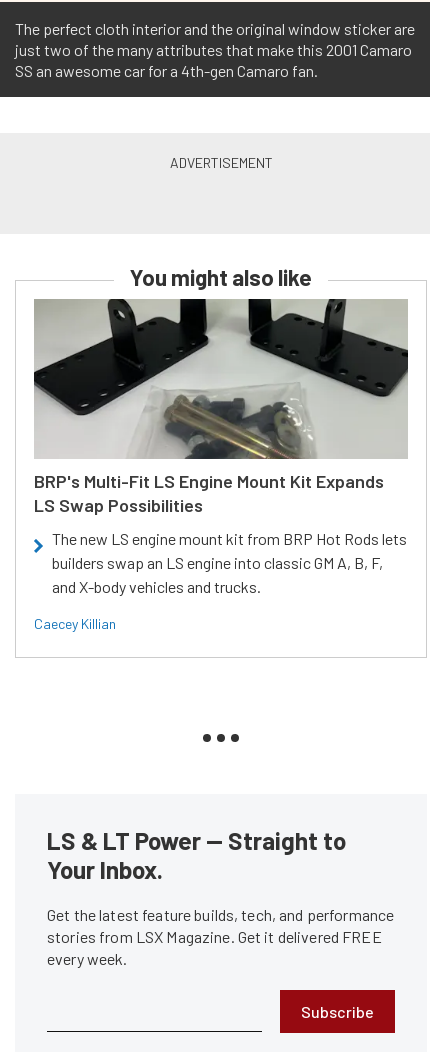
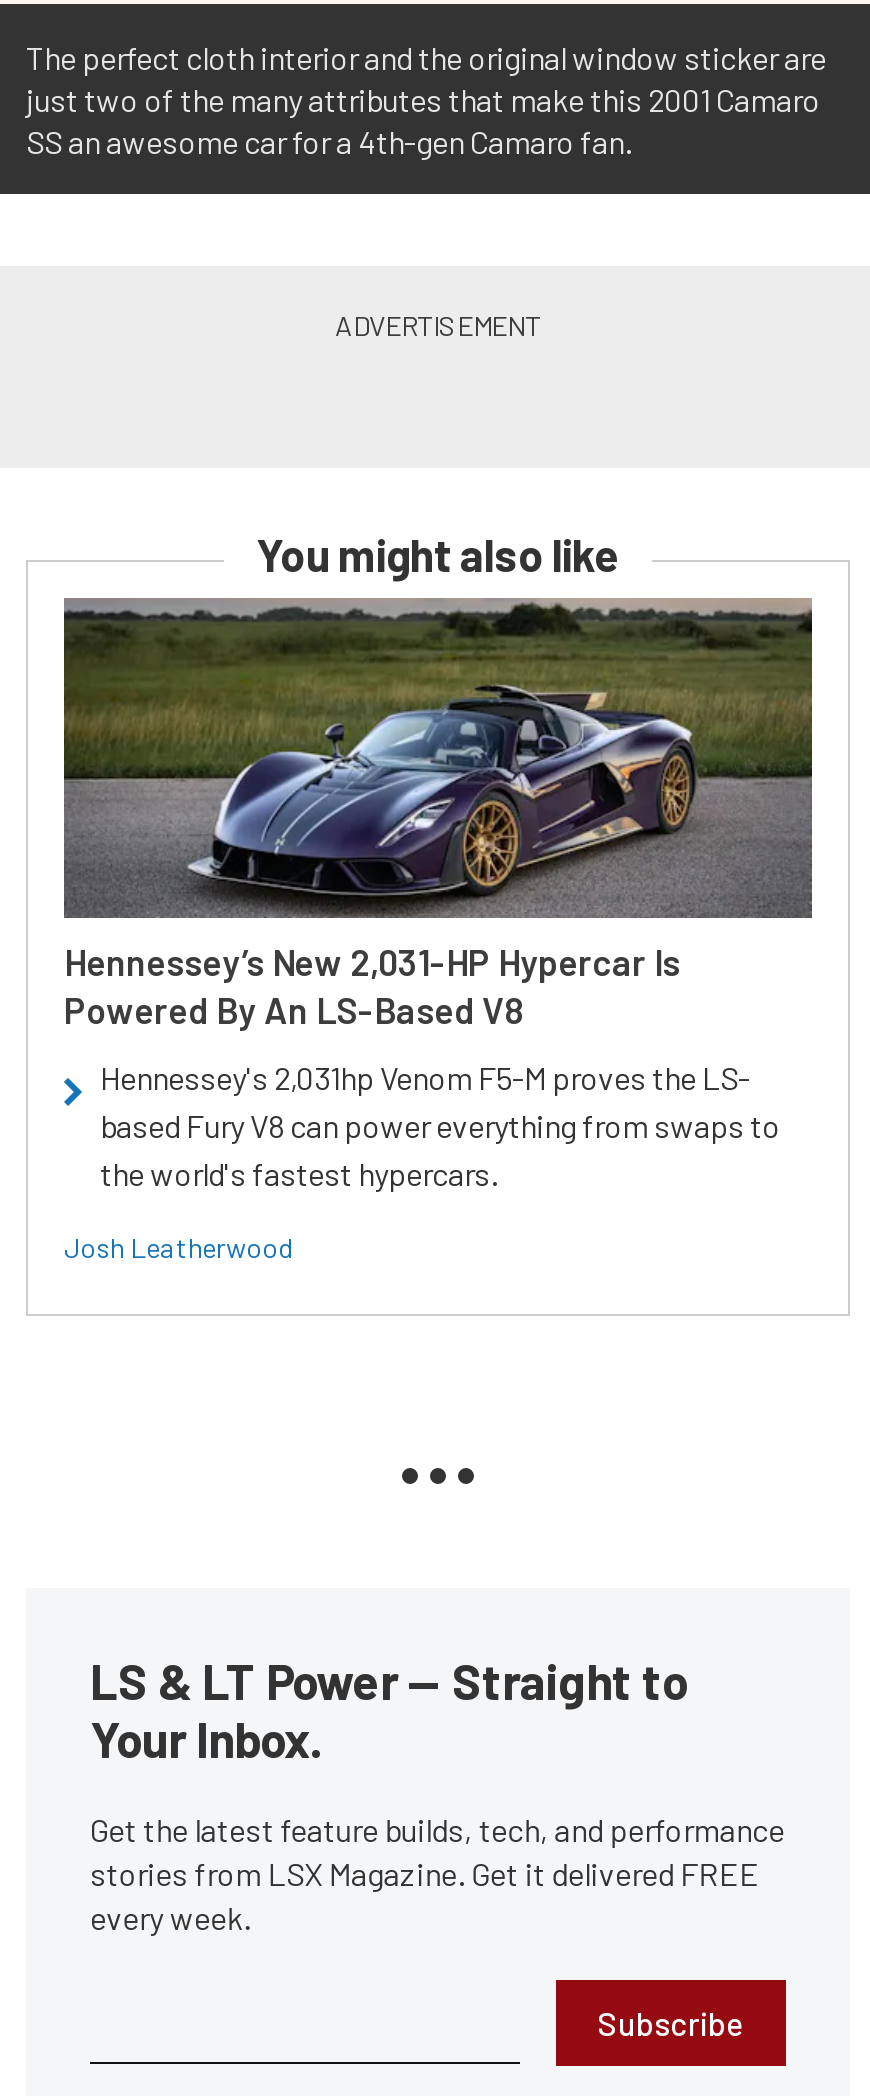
- [image]
- BRP's Multi-Fit LS Engine Mount Kit Expands
- LS Swap Possibilities
+ [image]
+ Hennessey’s New 2,031-HP Hypercar Is
+ Powered By An LS-Based V8

- The new LS engine mount kit from BRP Hot Rods lets
- builders swap an LS engine into classic GM A, B, F,
- and X-body vehicles and trucks.
+ Hennessey's 2,031hp Venom F5-M proves the LS-
+ based Fury V8 can power everything from swaps to
+ the world's fastest hypercars.

- Caecey Killian
+ Josh Leatherwood
